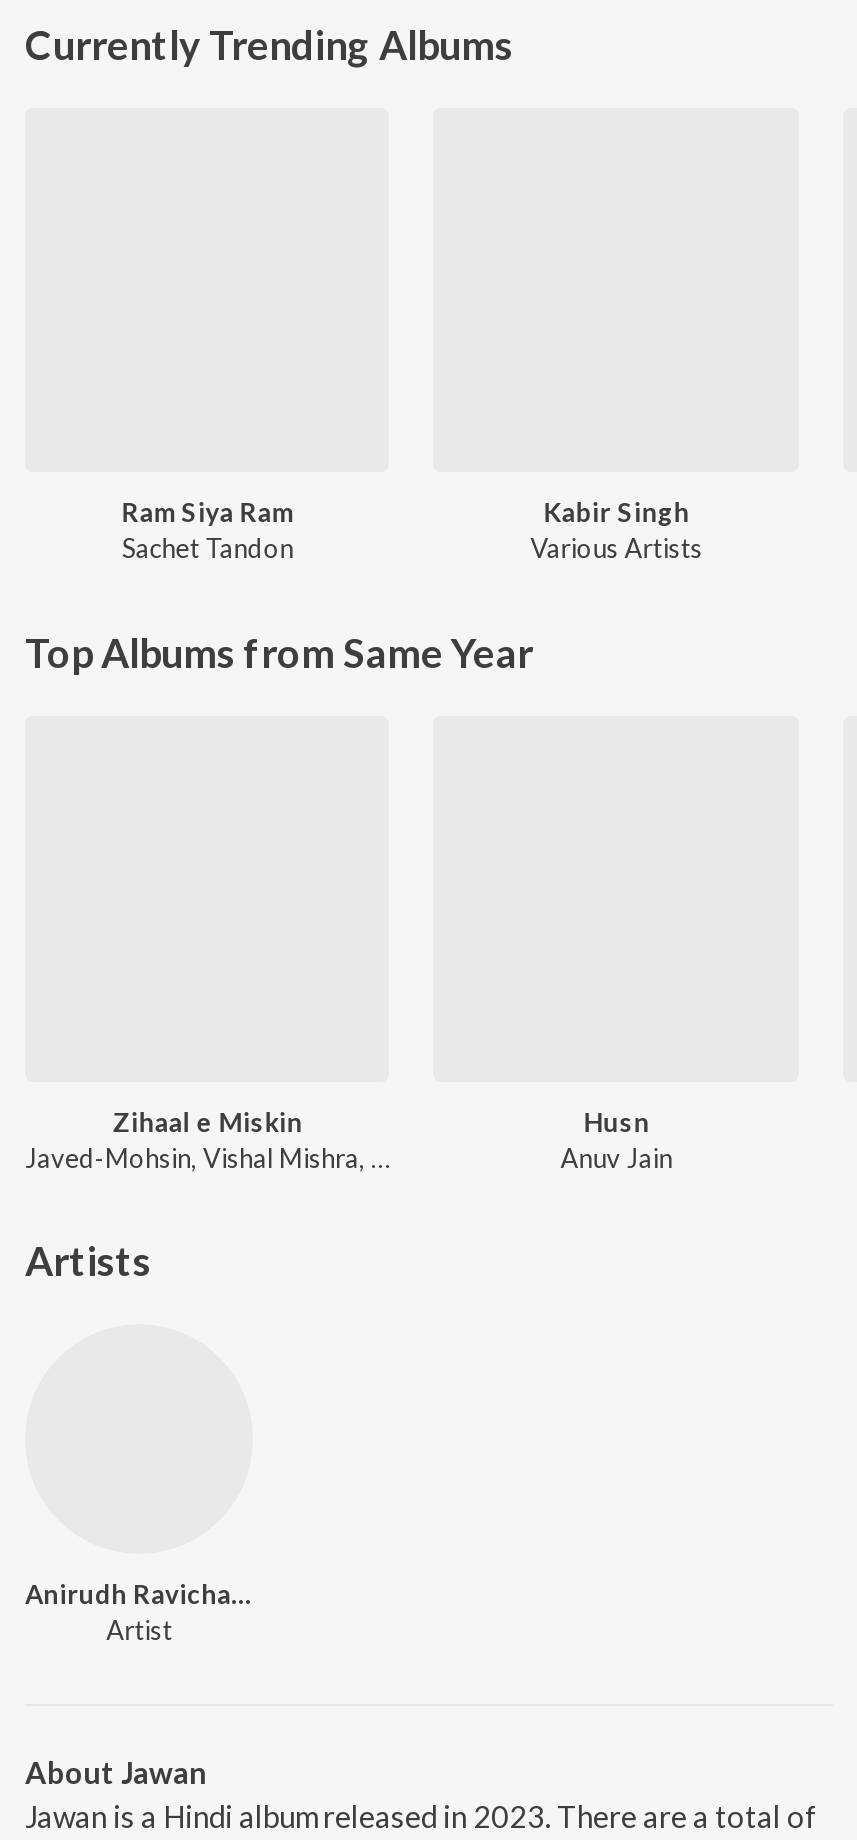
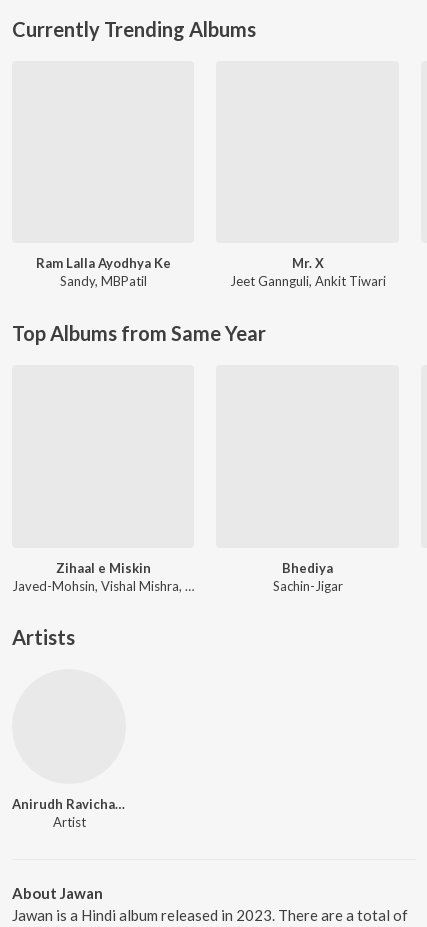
- Ram Siya Ram
- Sachet Tandon
+ Ram Lalla Ayodhya Ke
+ Sandy, MBPatil

- Kabir Singh
- Various Artists
+ Mr. X
+ Jeet Gannguli, Ankit Tiwari

- Husn
- Anuv Jain
+ Bhediya
+ Sachin-Jigar
